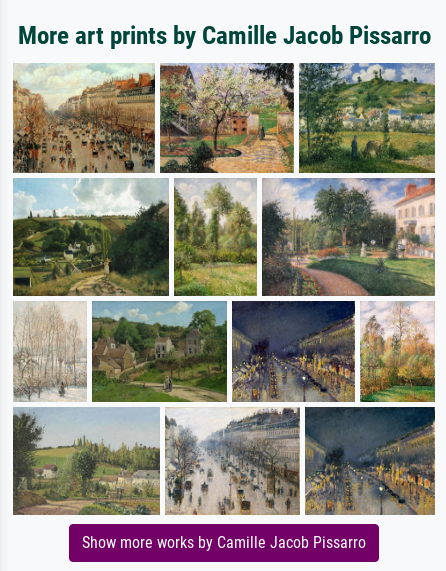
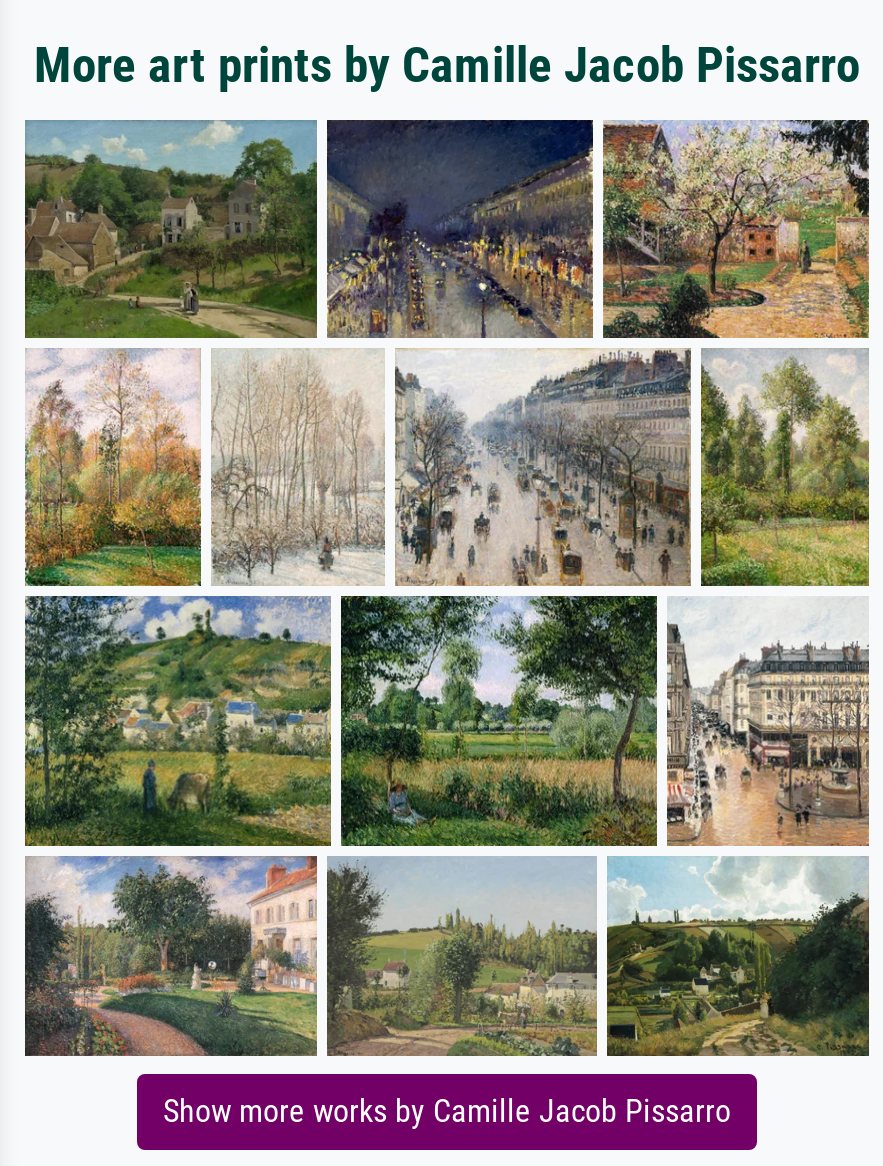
- [image]
+ [image]
